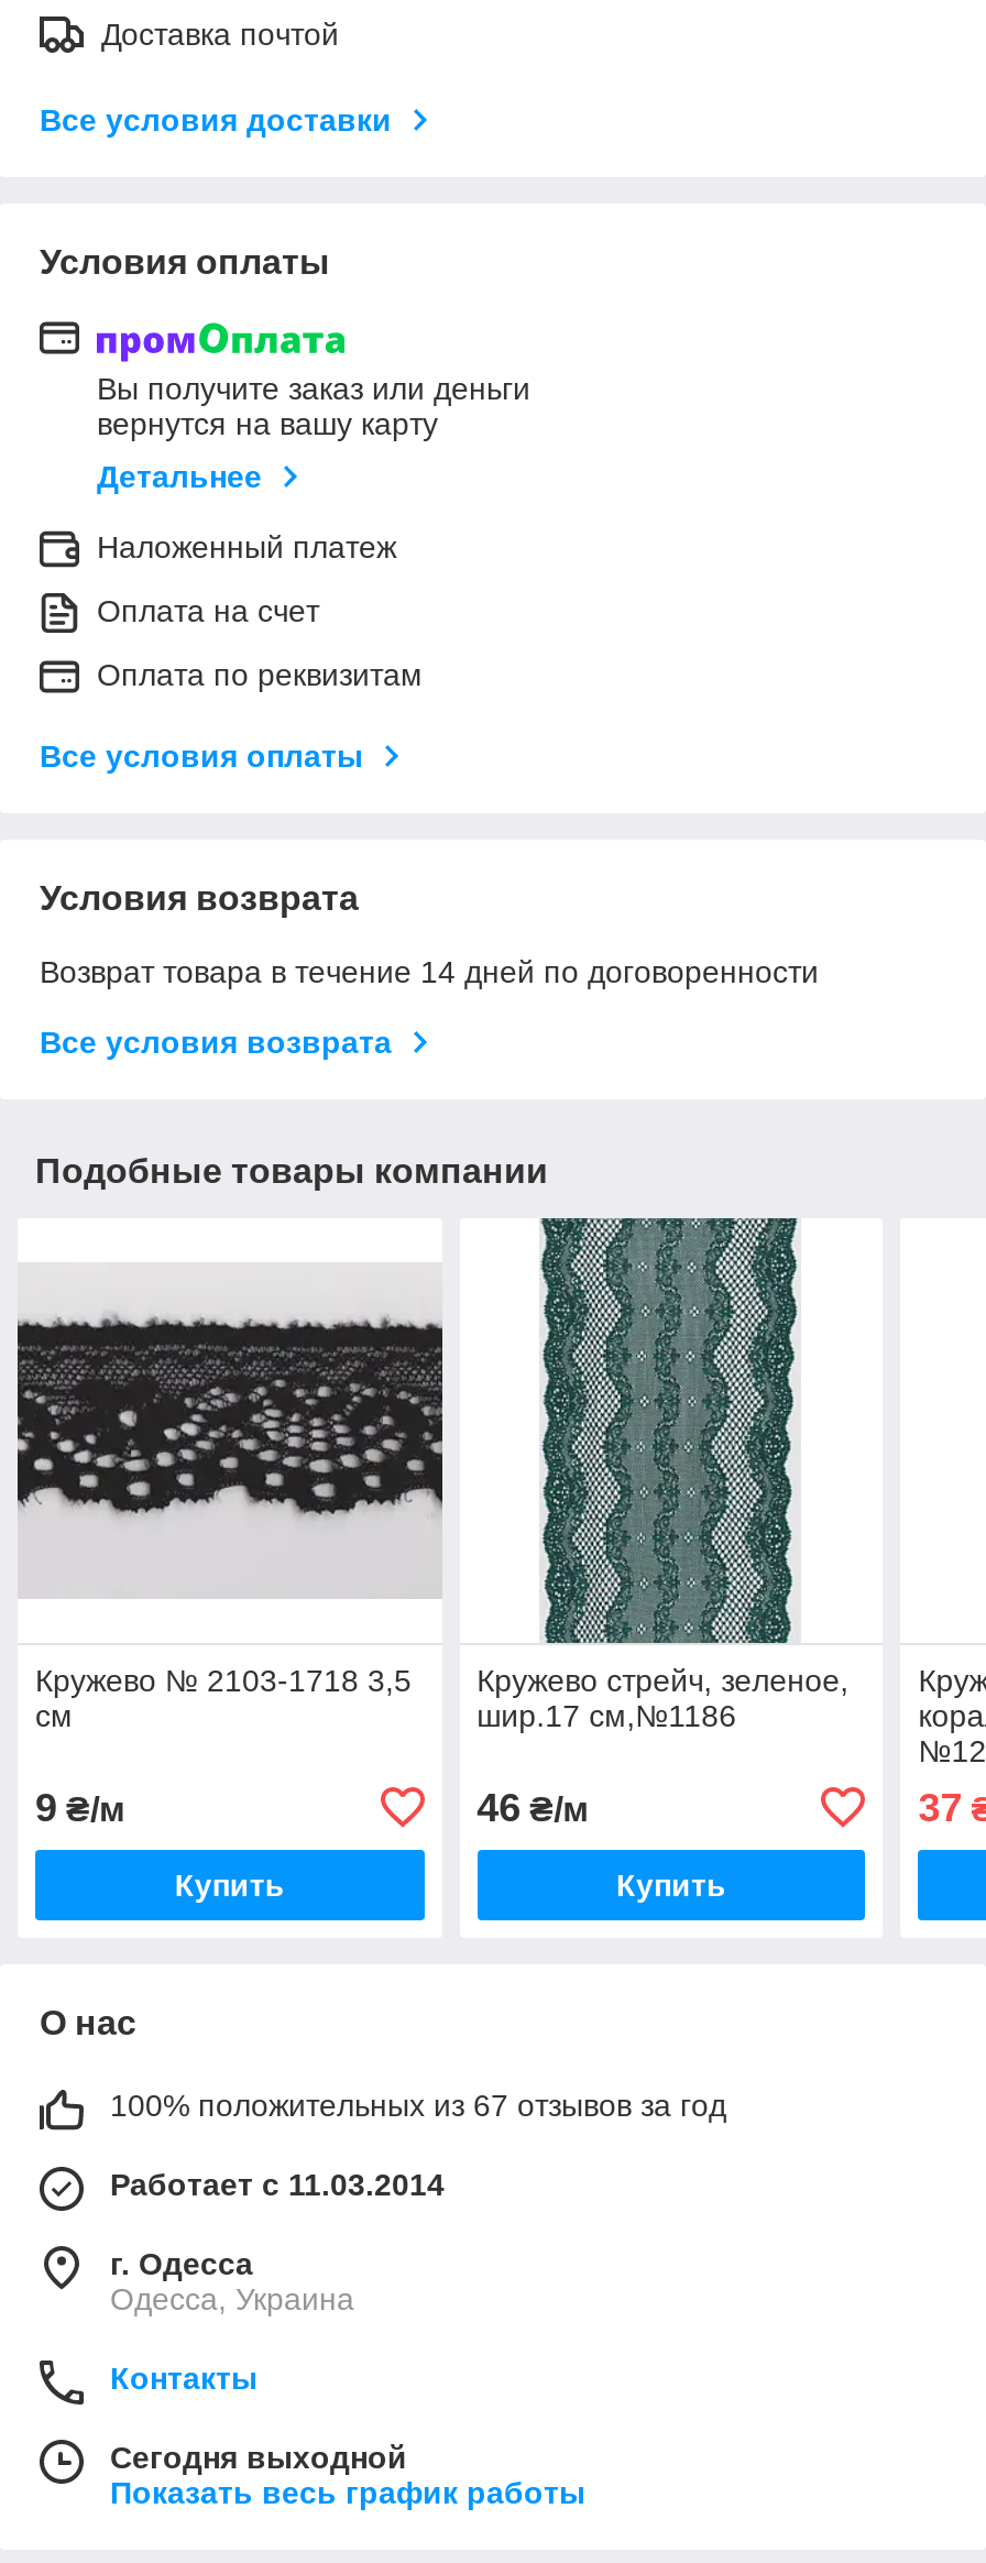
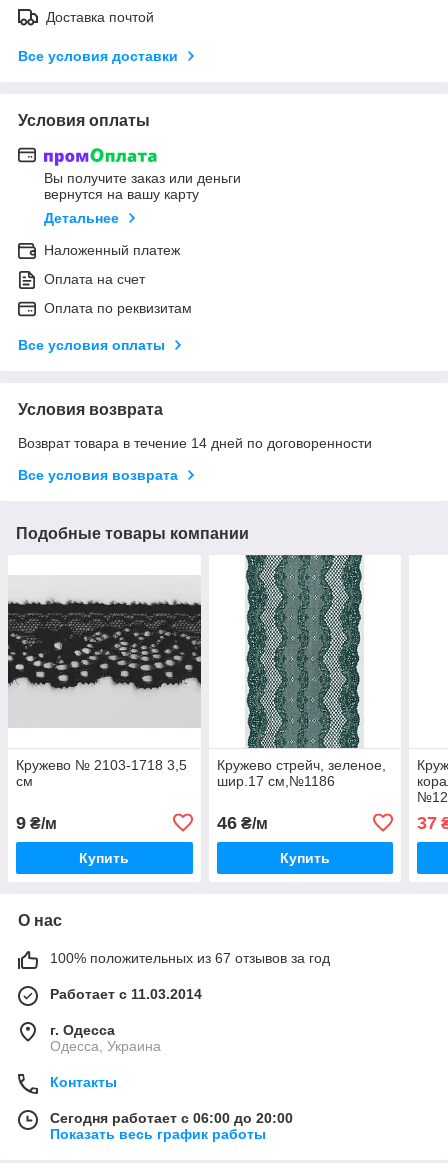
- Сегодня выходной
+ Сегодня работает с 06:00 до 20:00
